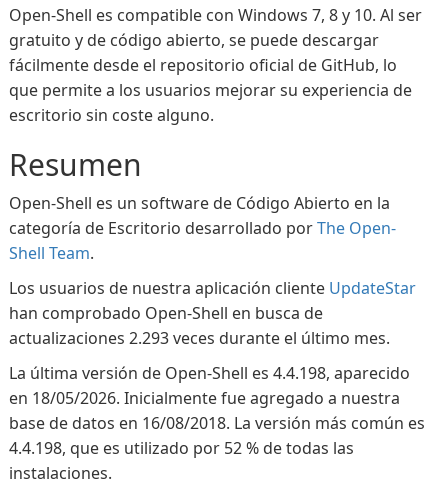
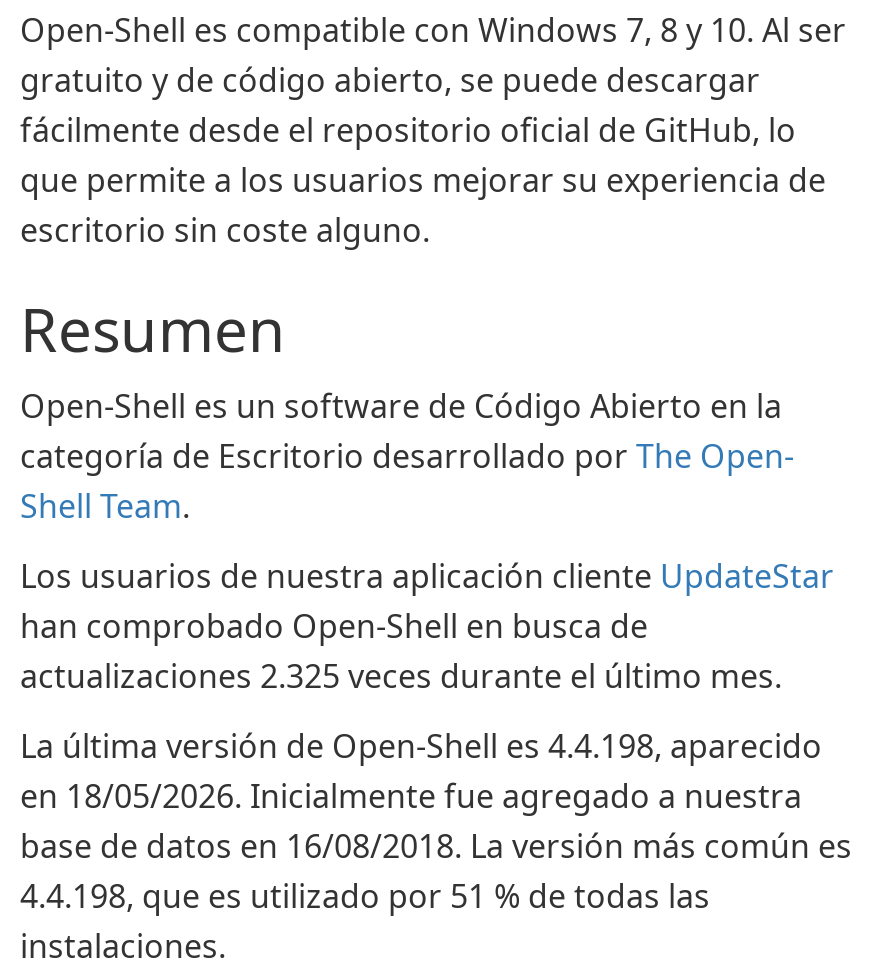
- actualizaciones 2.293 veces durante el último mes.
+ actualizaciones 2.325 veces durante el último mes.

- 4.4.198, que es utilizado por 52 % de todas las
+ 4.4.198, que es utilizado por 51 % de todas las
